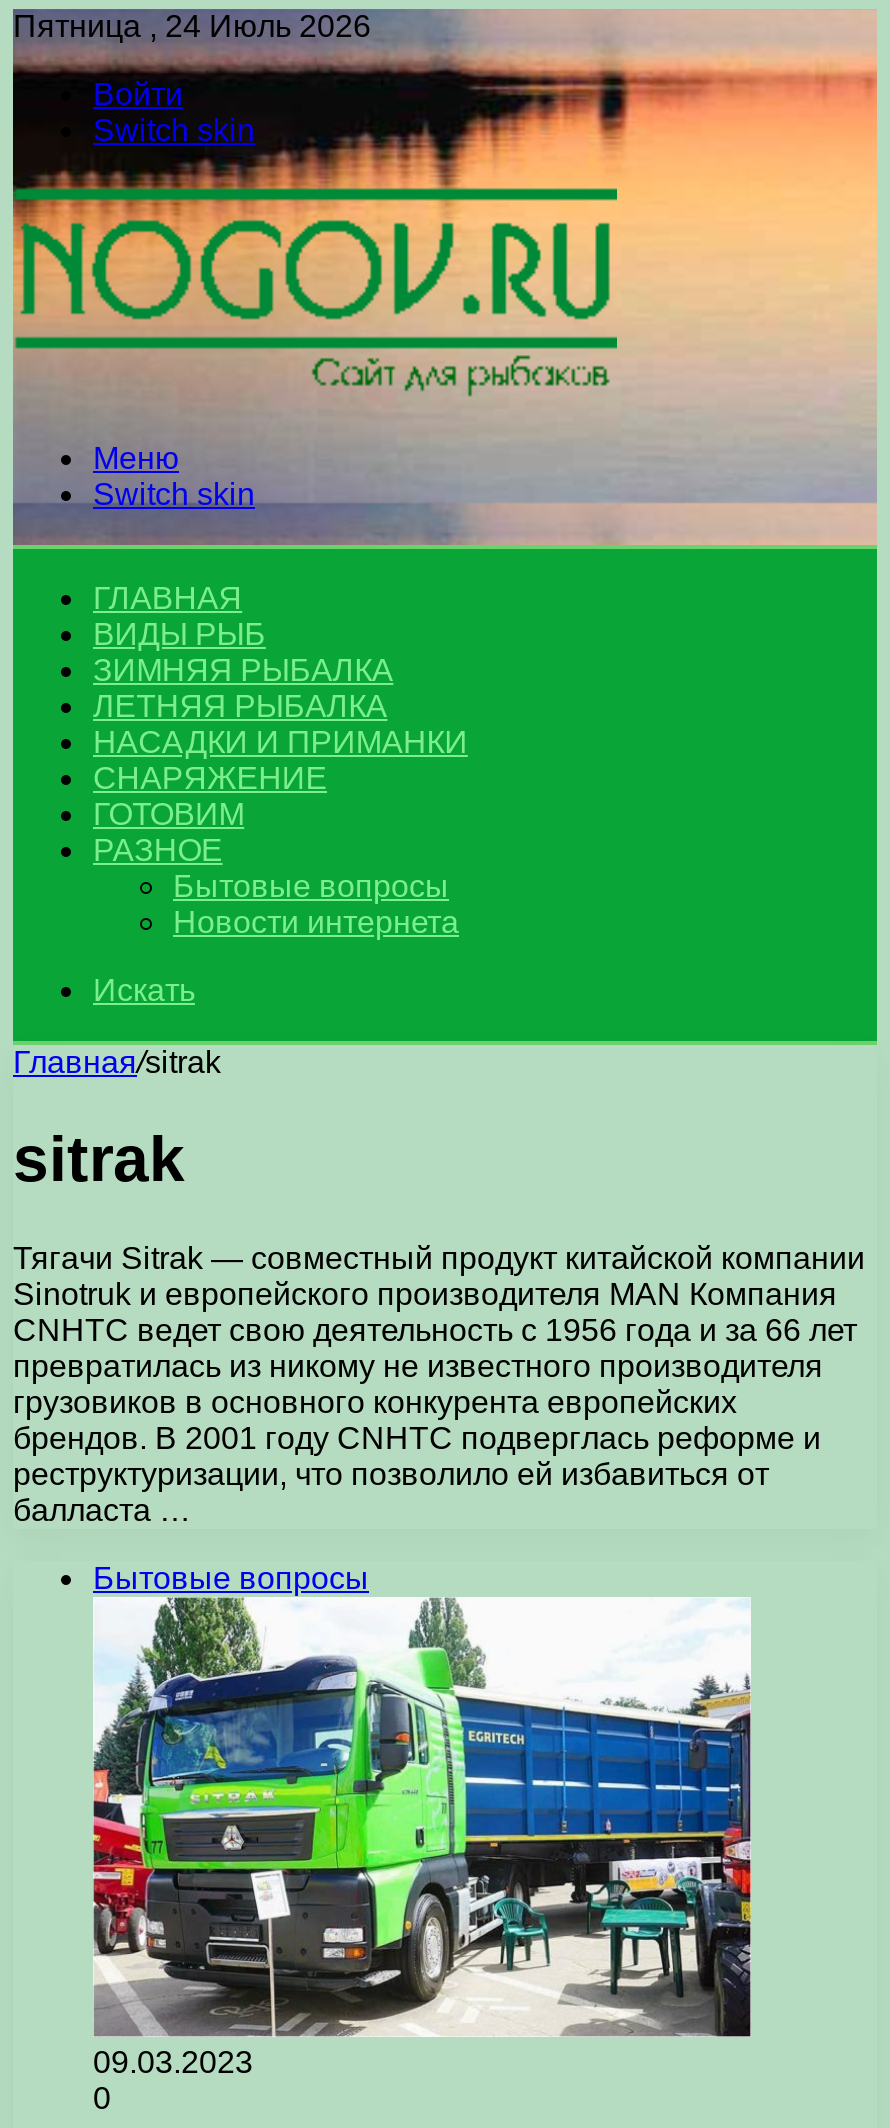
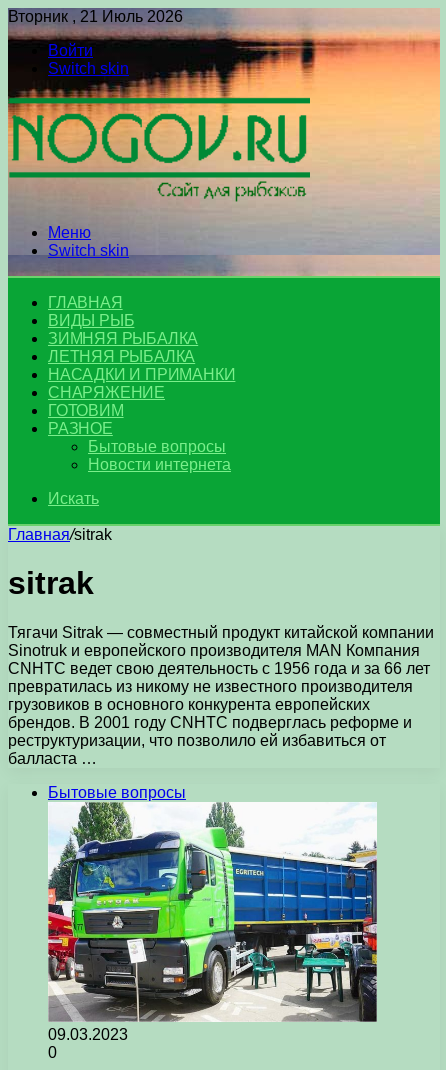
- Пятница , 24 Июль 2026
+ Вторник , 21 Июль 2026
